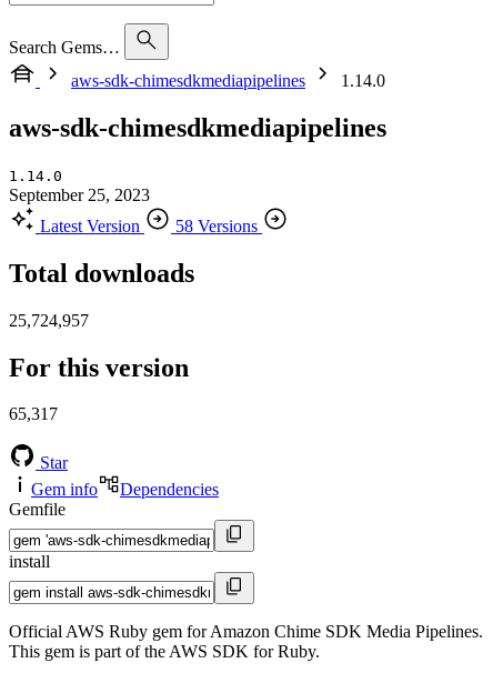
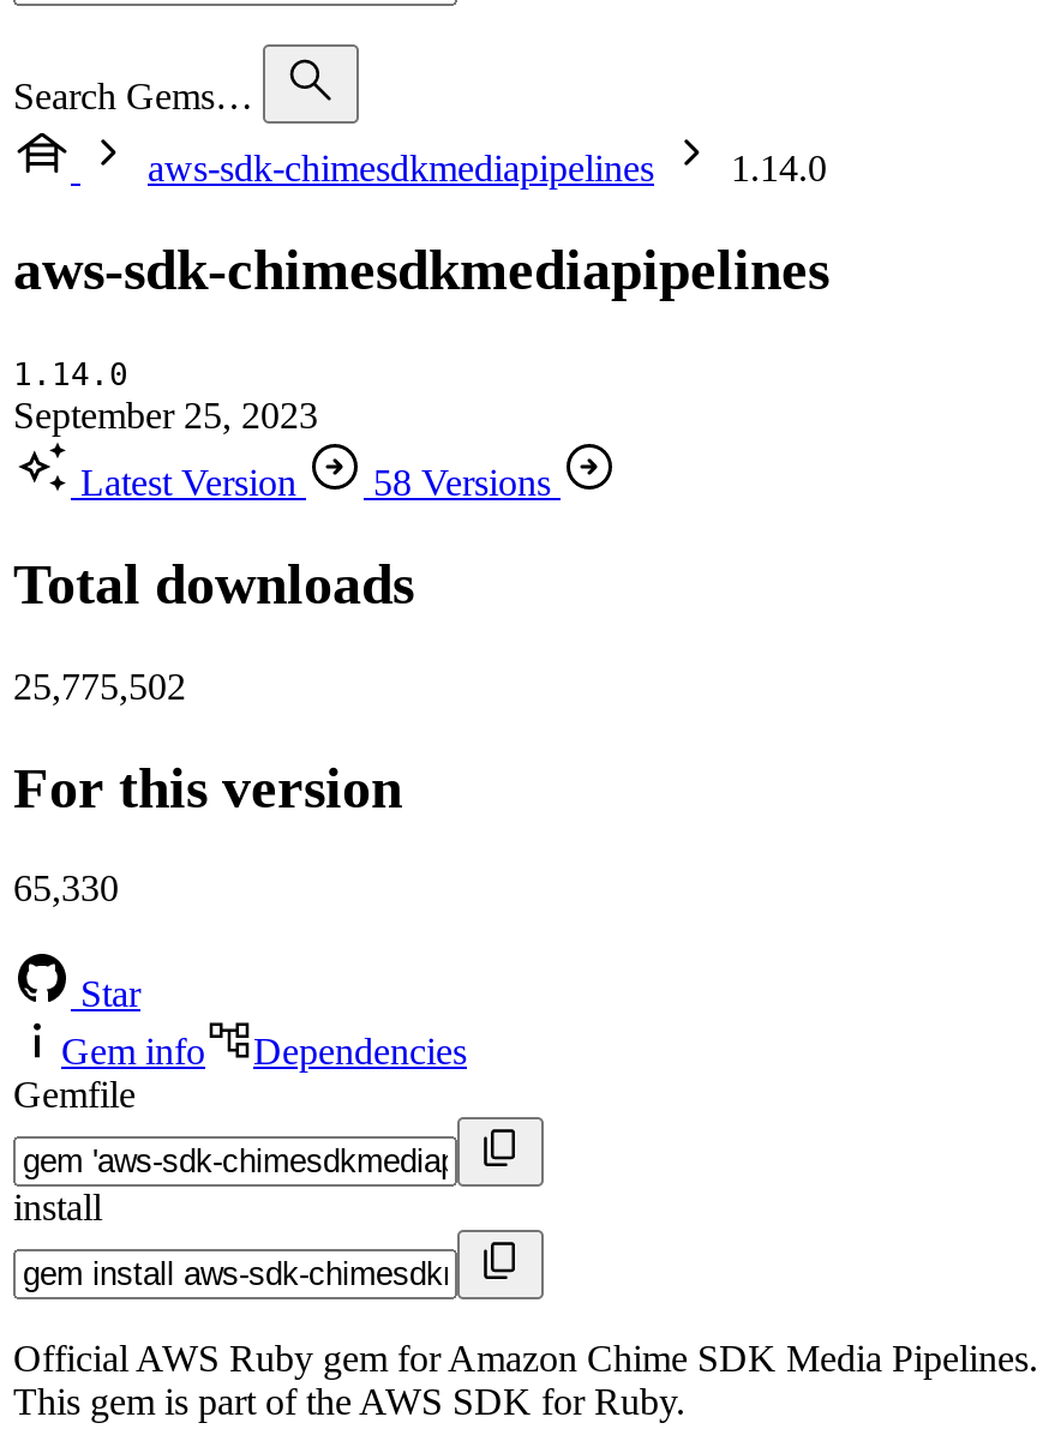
- 25,724,957
+ 25,775,502

- 65,317
+ 65,330
